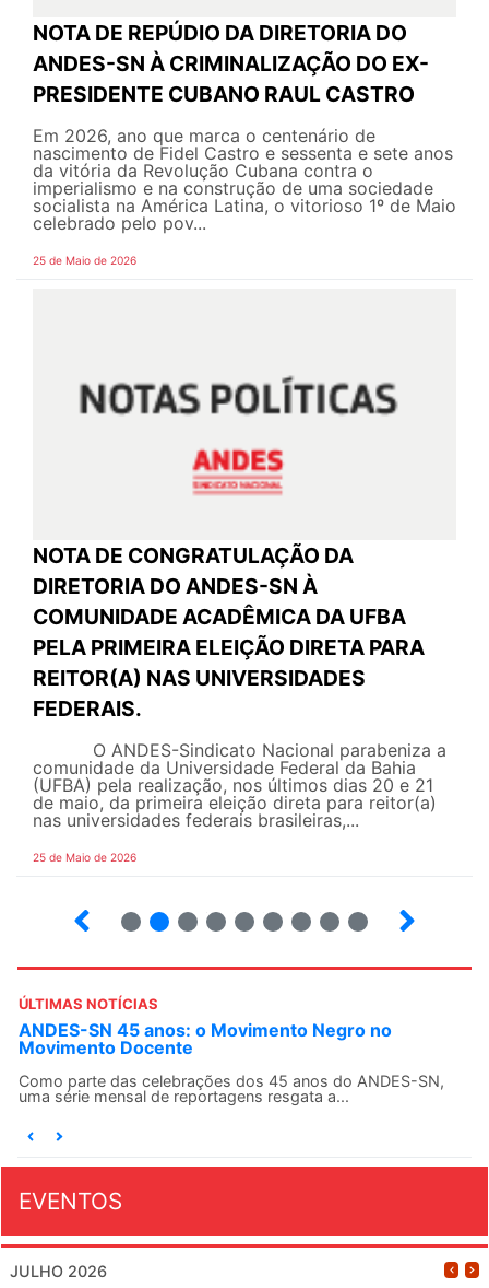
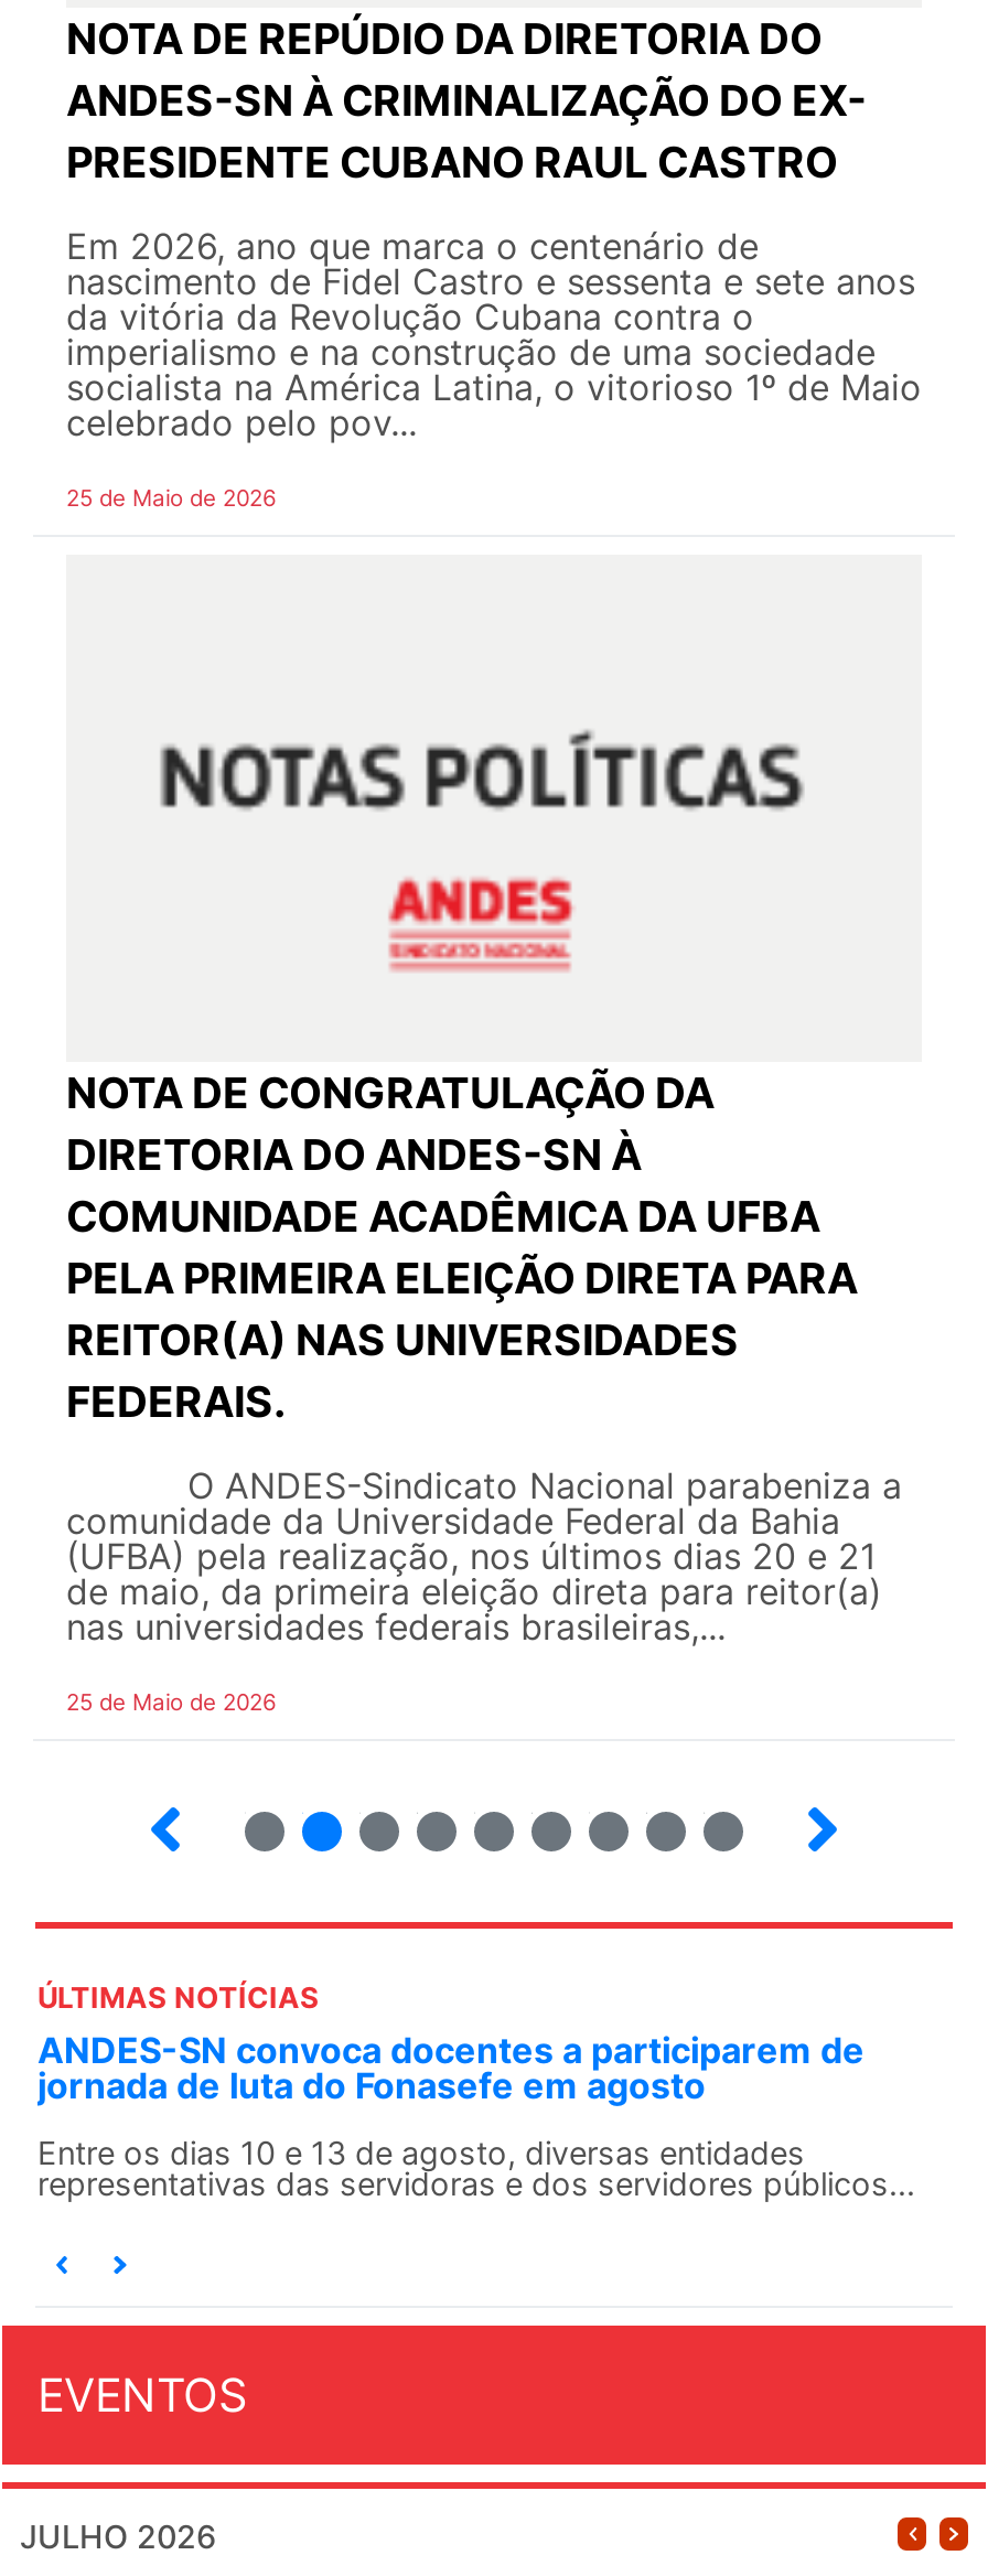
- ANDES-SN 45 anos: o Movimento Negro no
- Movimento Docente
+ ANDES-SN convoca docentes a participarem de
+ jornada de luta do Fonasefe em agosto

- Como parte das celebrações dos 45 anos do ANDES-SN,
- uma série mensal de reportagens resgata a...
+ Entre os dias 10 e 13 de agosto, diversas entidades
+ representativas das servidoras e dos servidores públicos...
